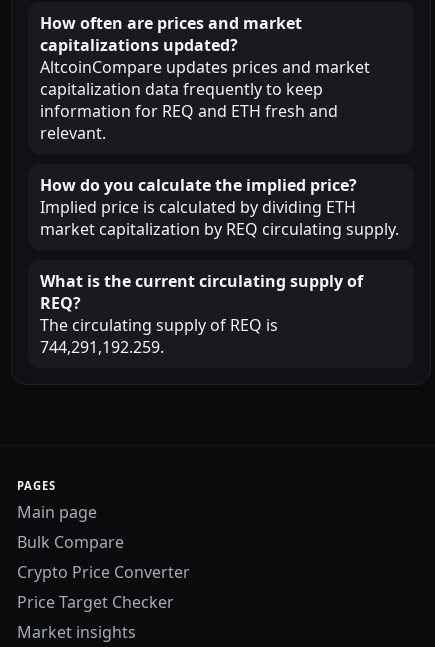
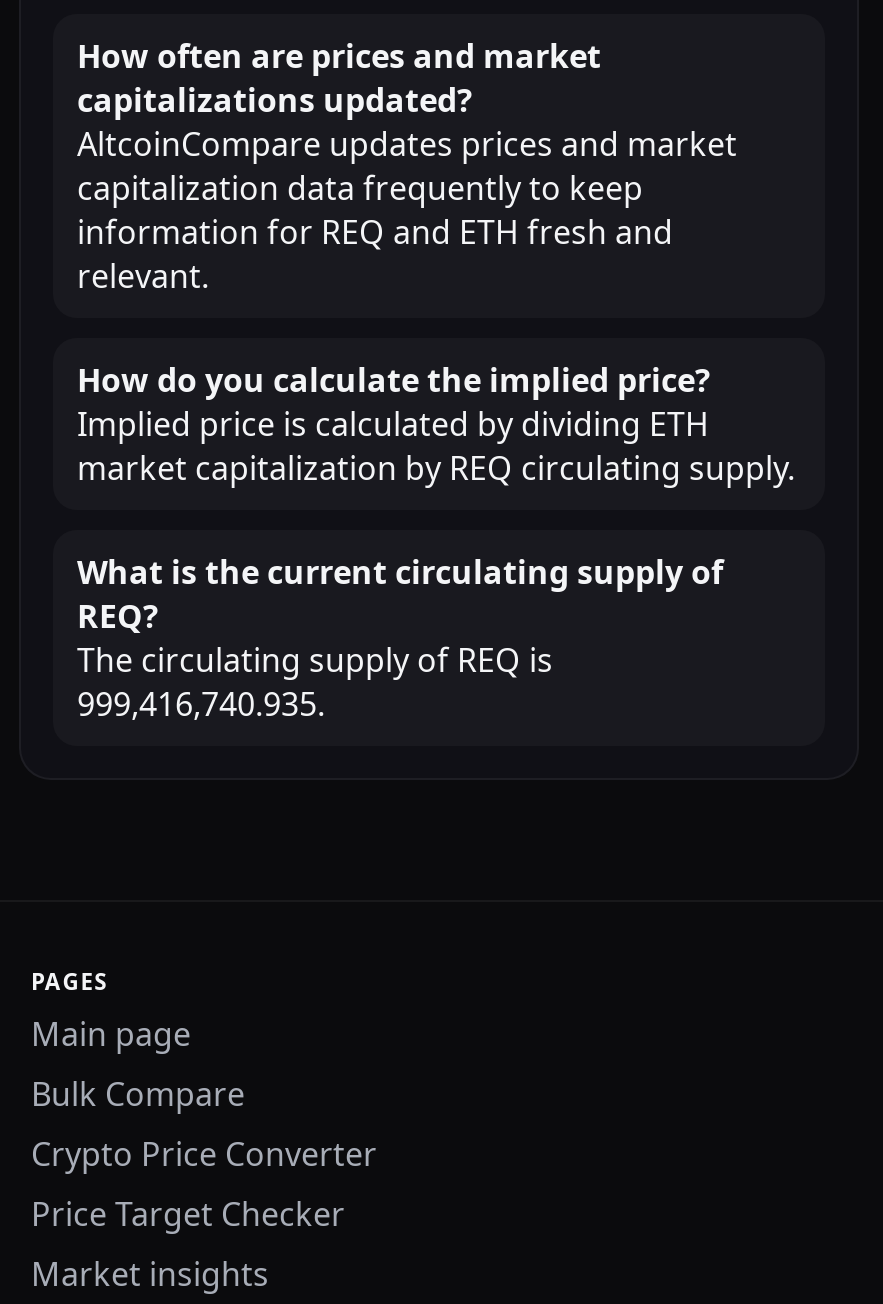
- 744,291,192.259.
+ 999,416,740.935.
